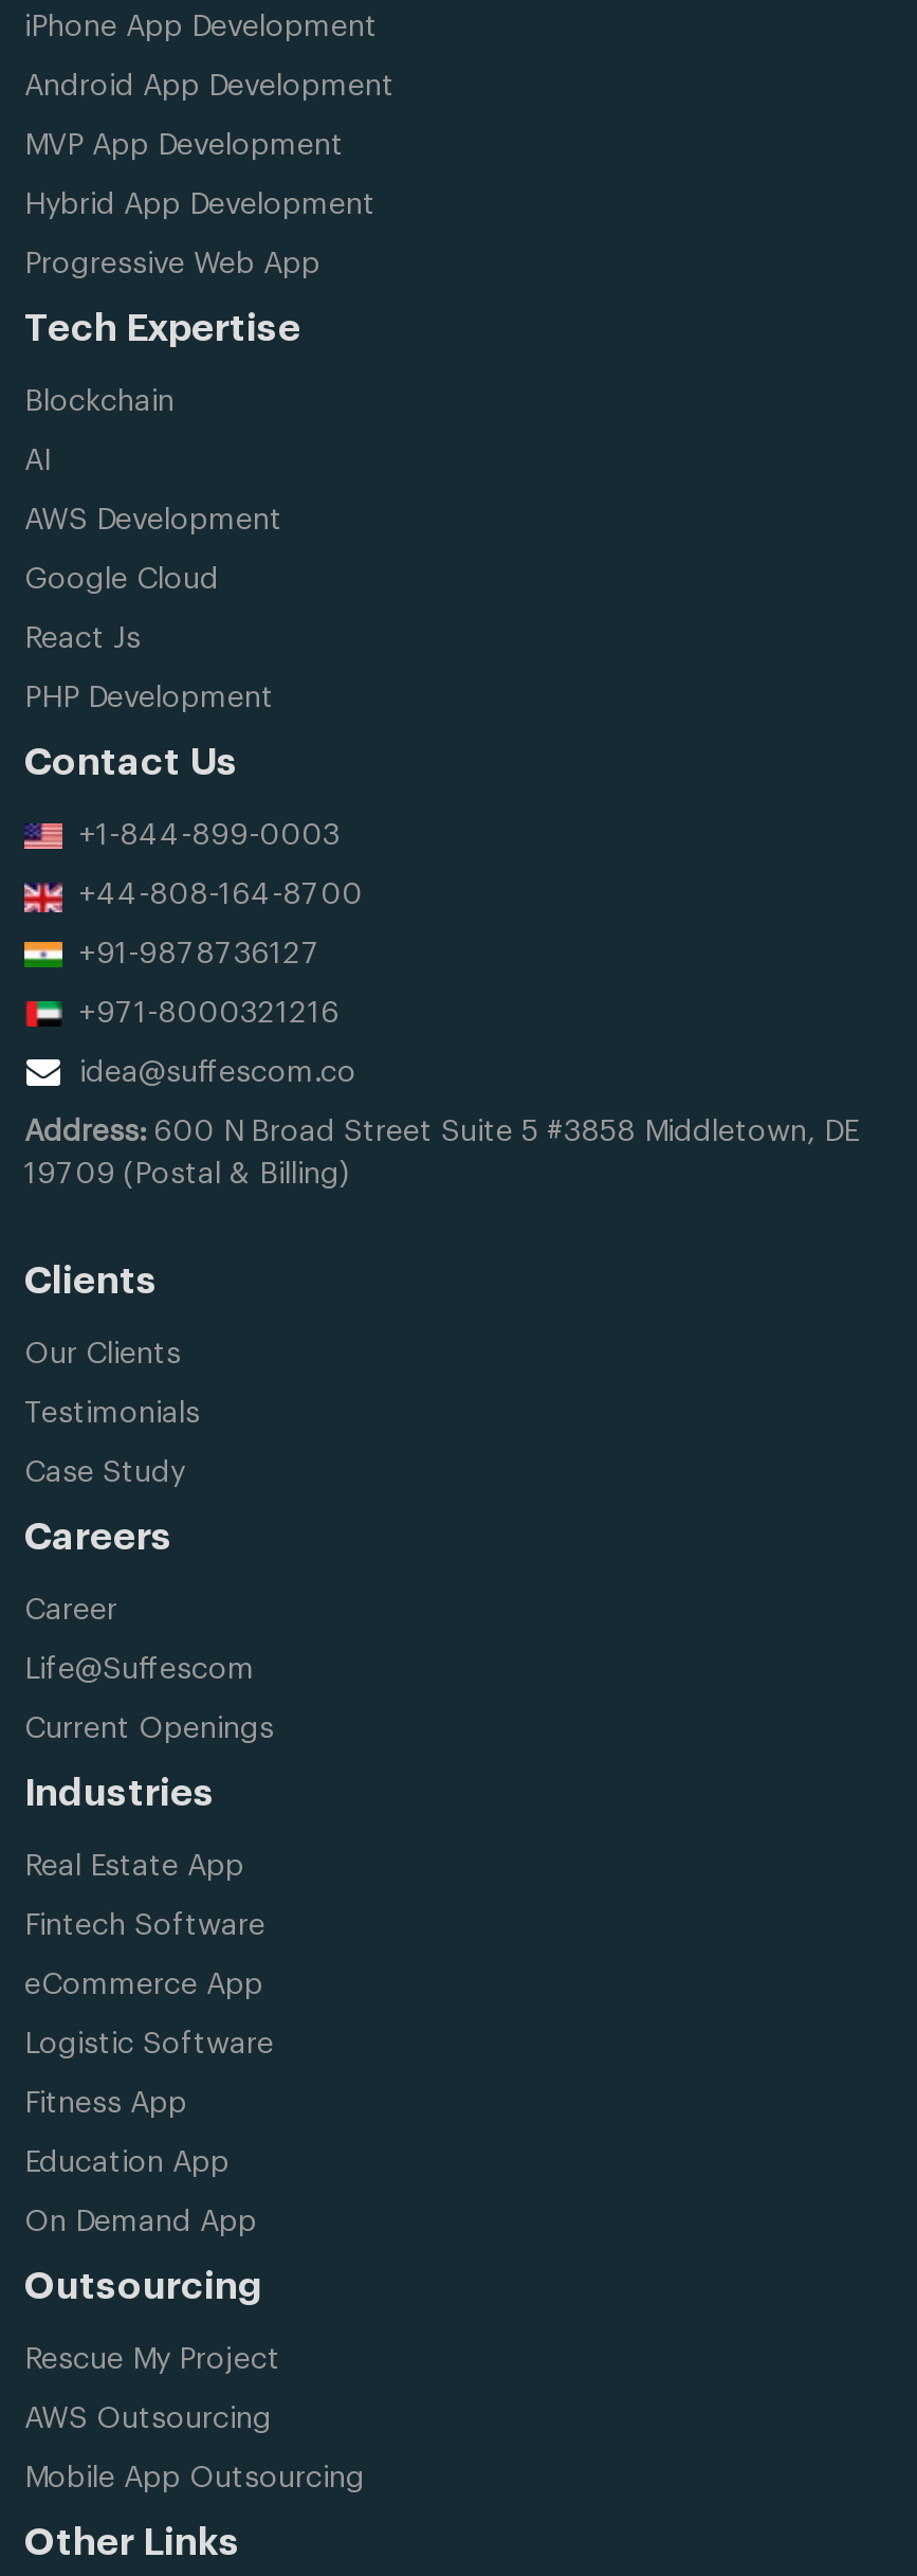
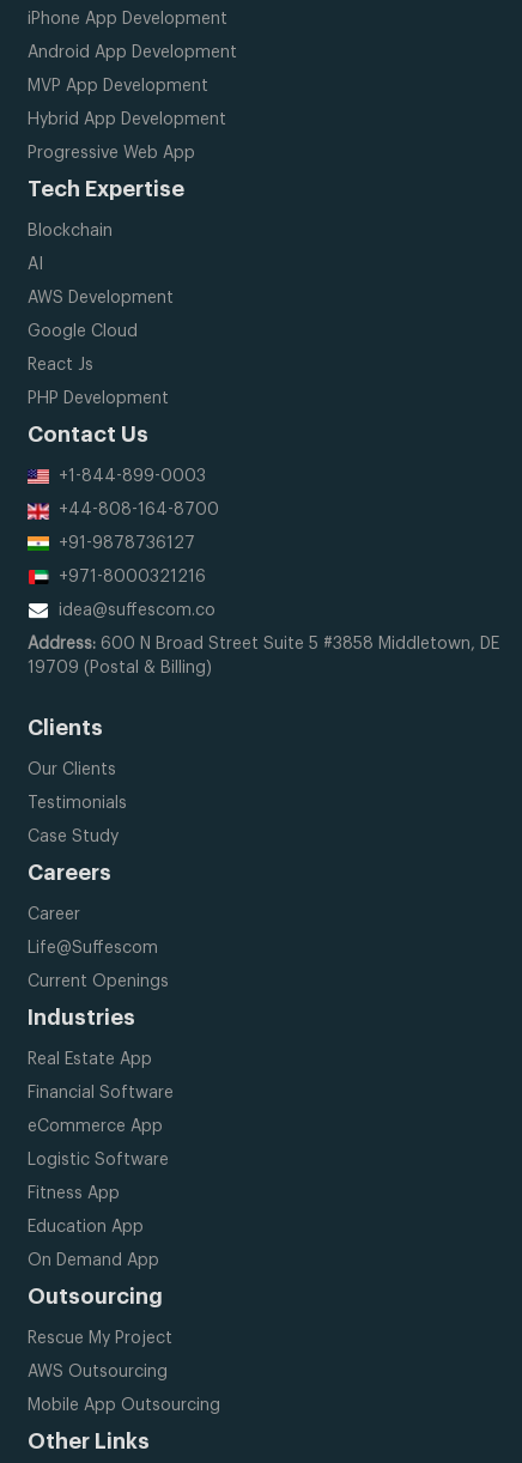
- Fintech Software
+ Financial Software
